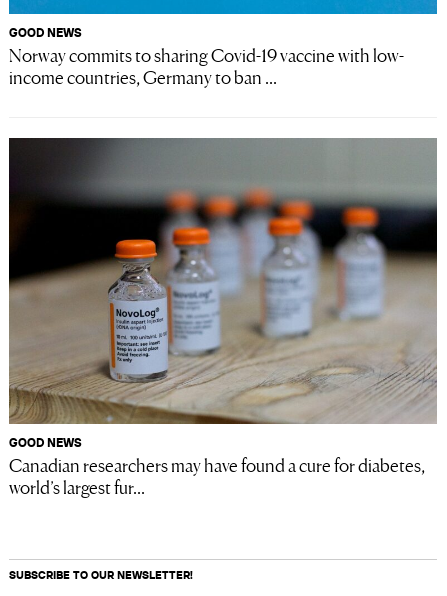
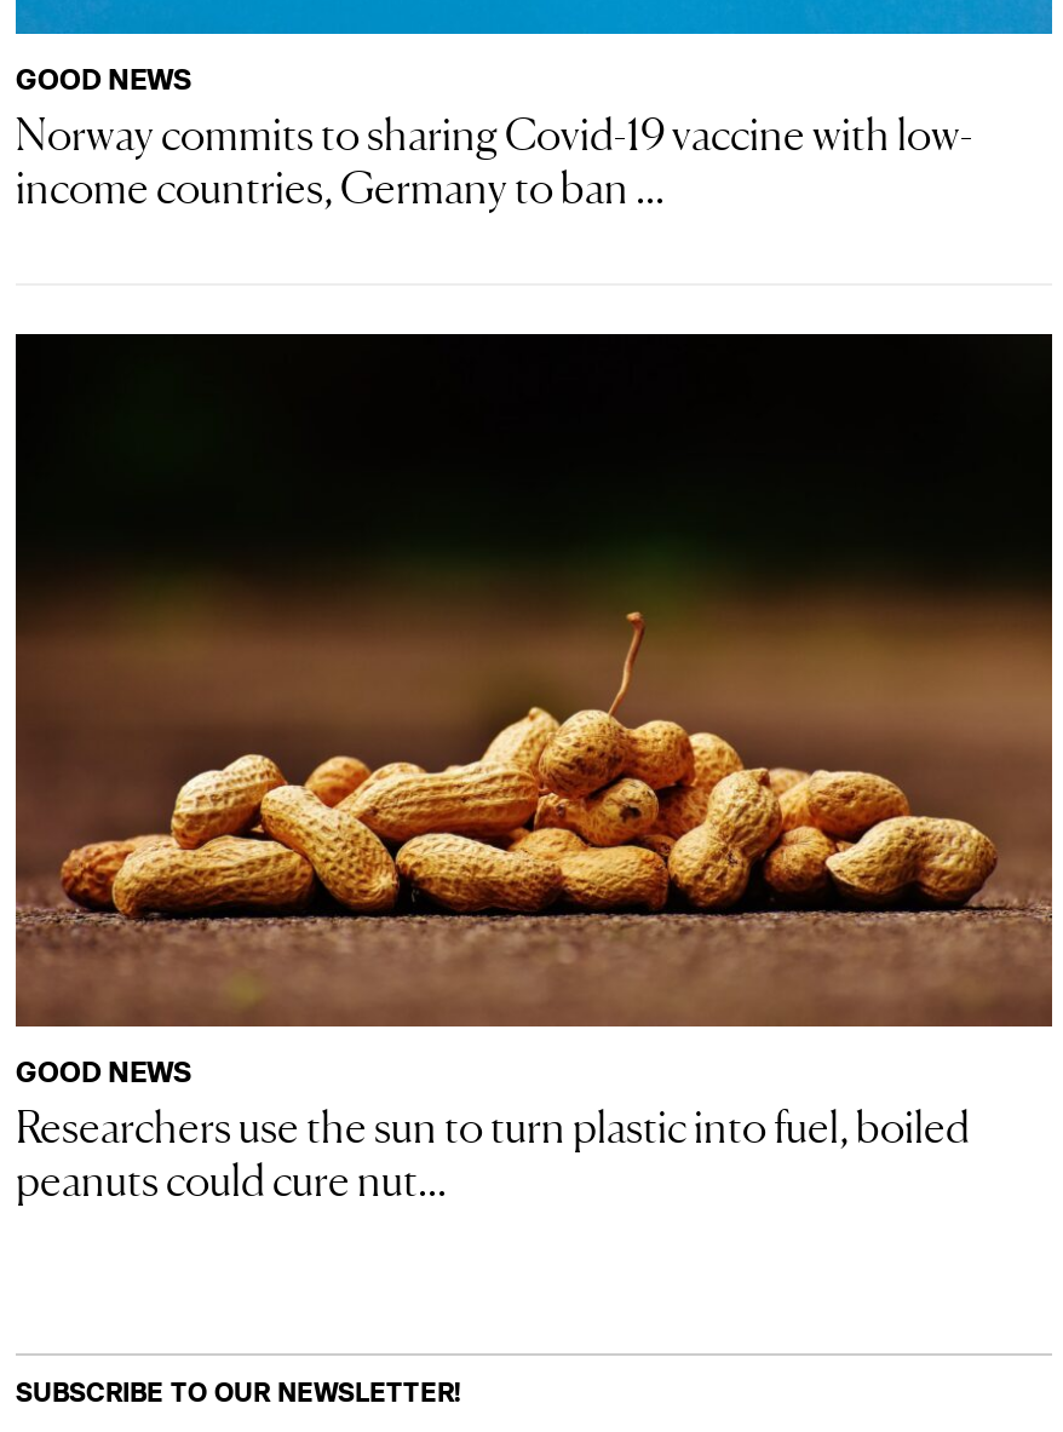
- [image]
- Canadian researchers may have found a cure for diabetes,
- world’s largest fur...
+ [image]
+ Researchers use the sun to turn plastic into fuel, boiled
+ peanuts could cure nut...
